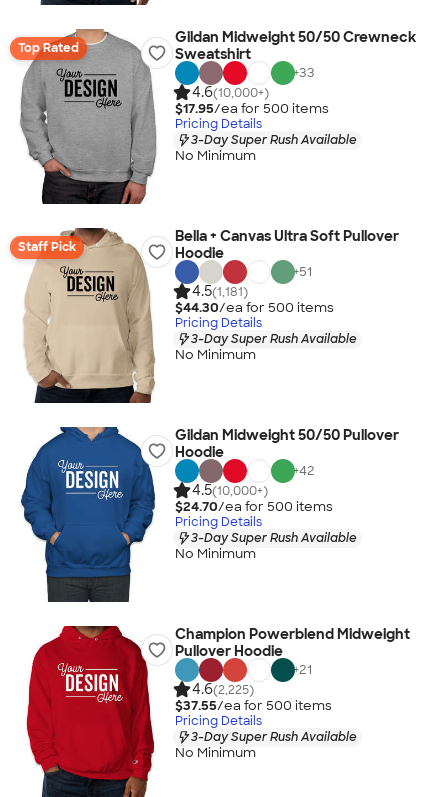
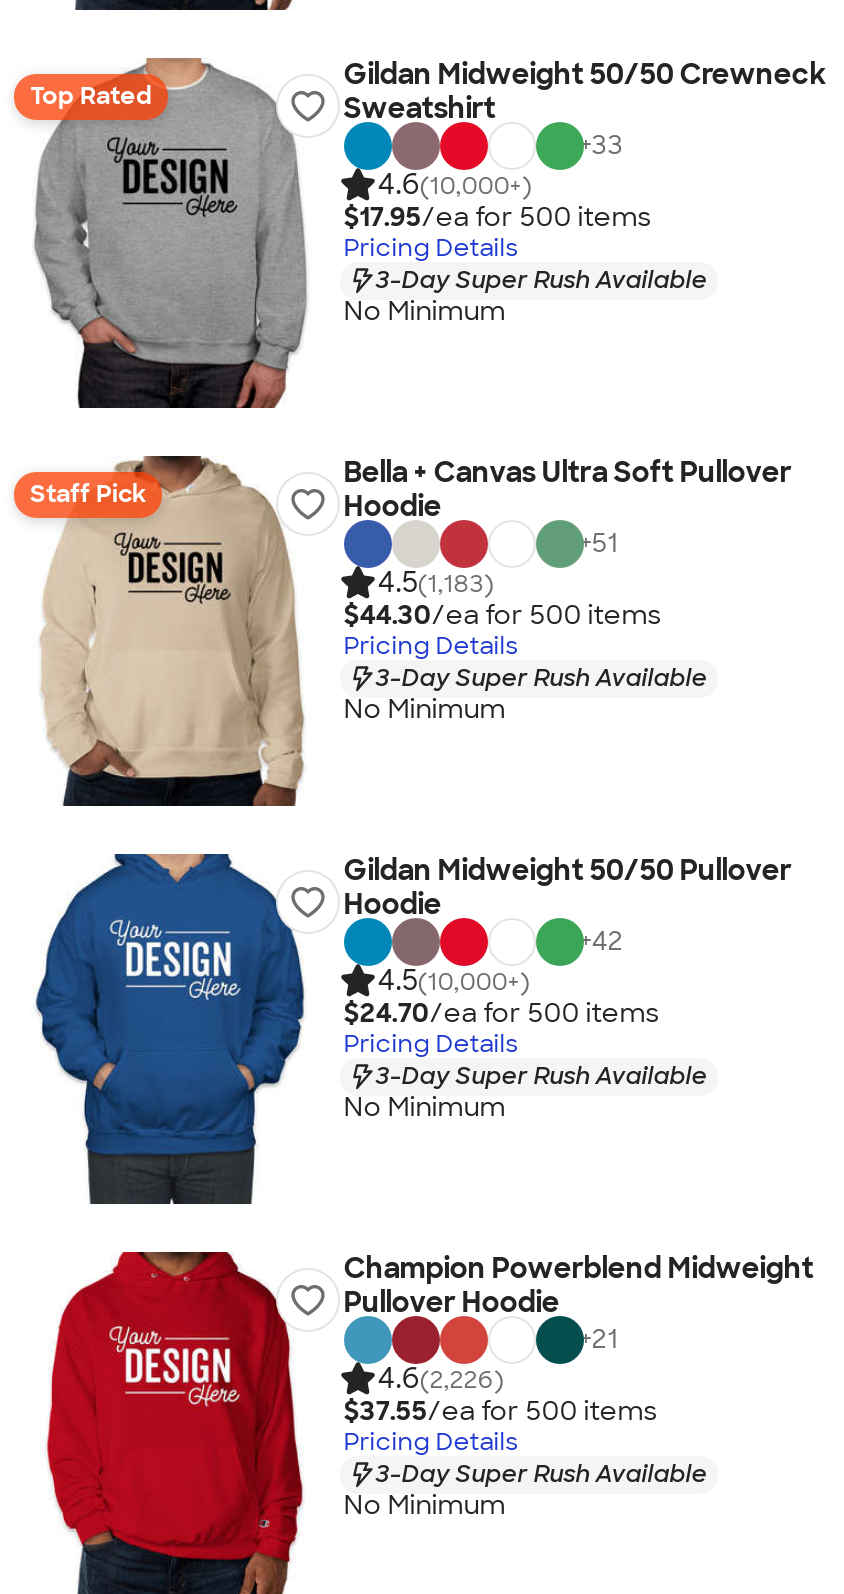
- 4.5(1,181)
+ 4.5(1,183)

- 4.6(2,225)
+ 4.6(2,226)
